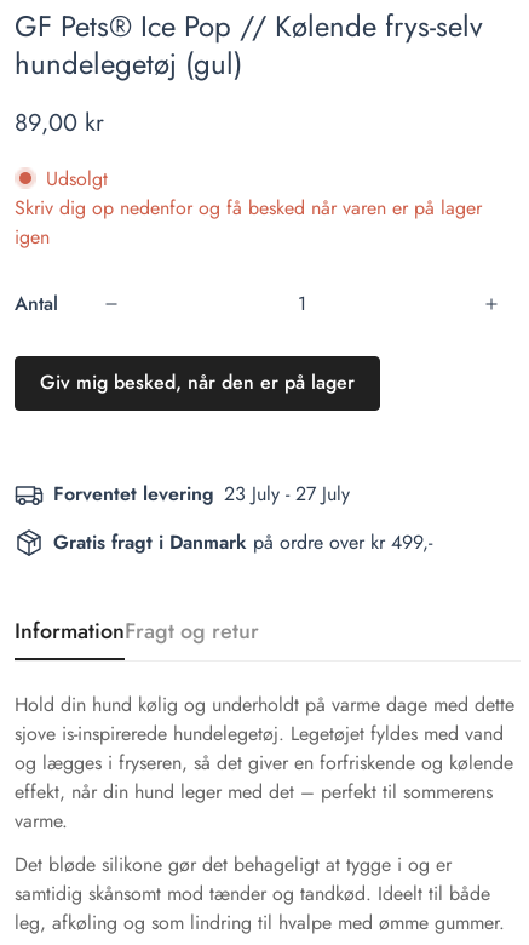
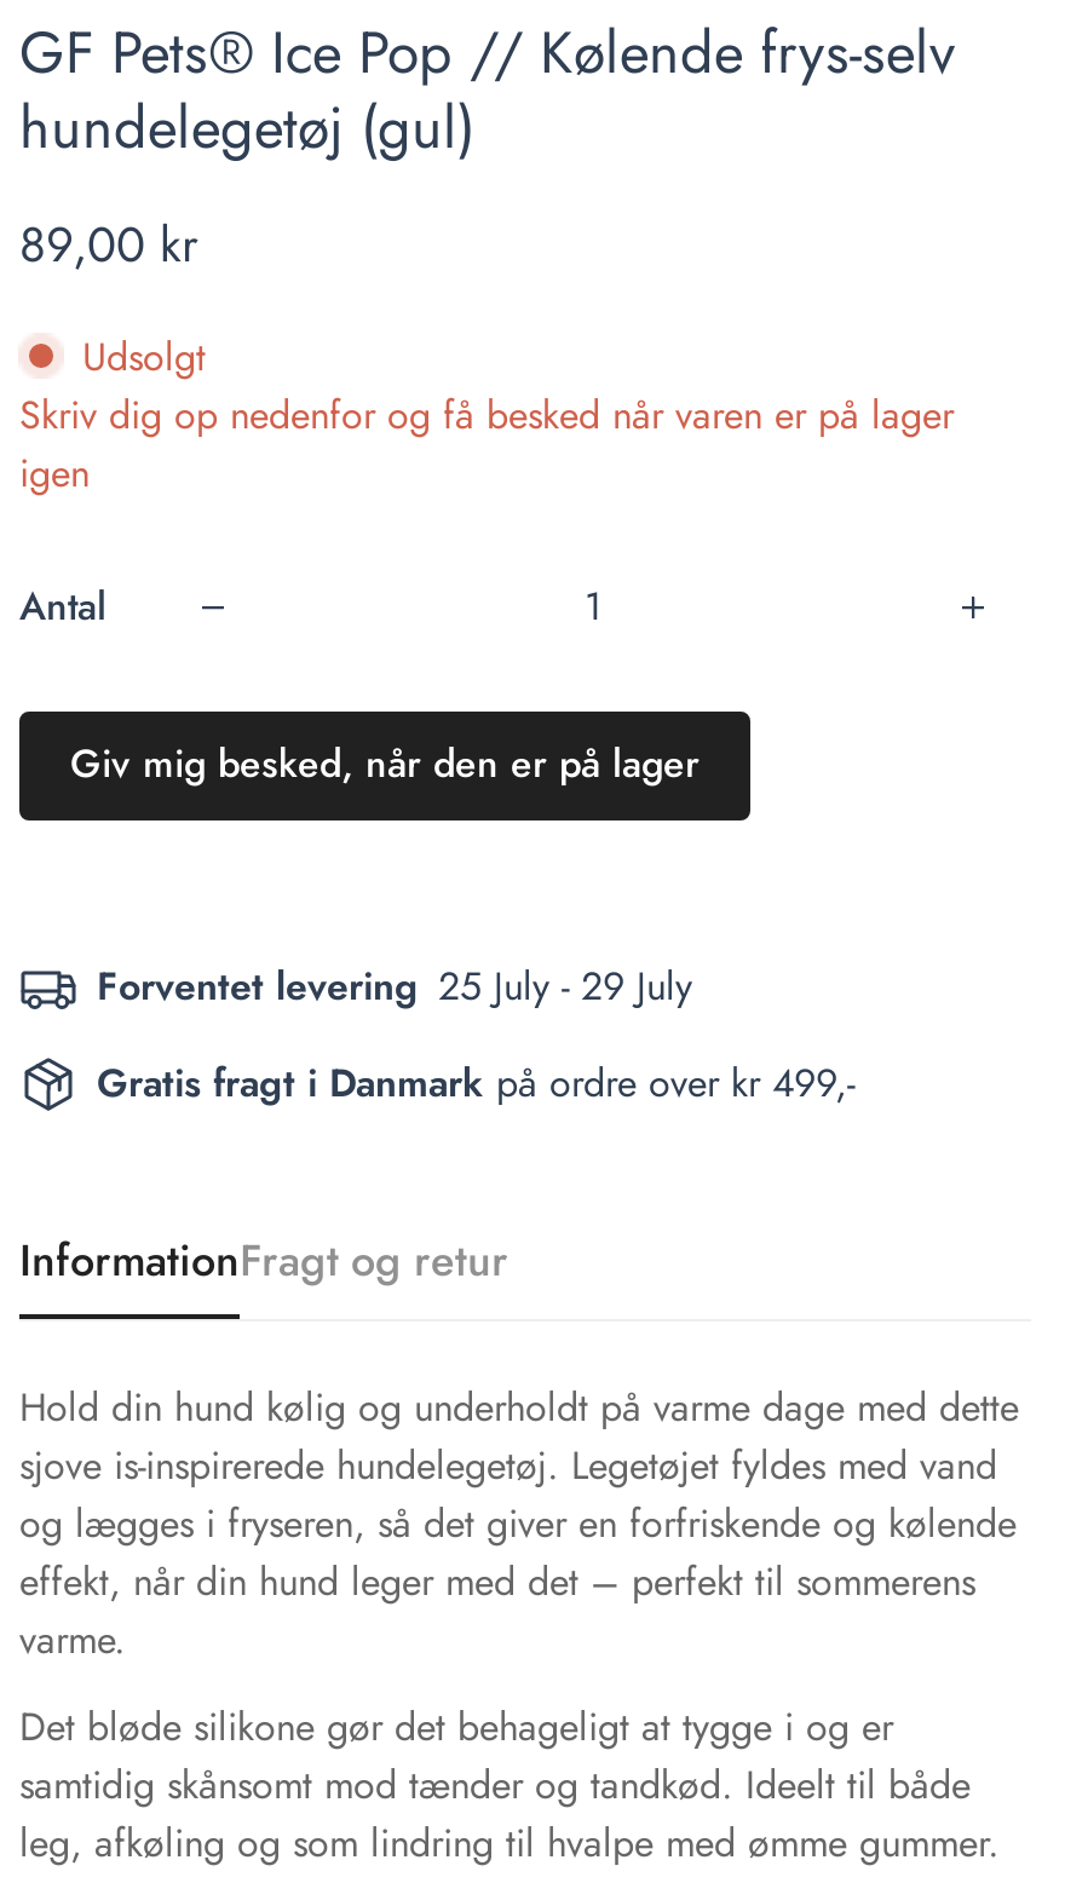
- Forventet levering 23 July - 27 July
+ Forventet levering 25 July - 29 July
